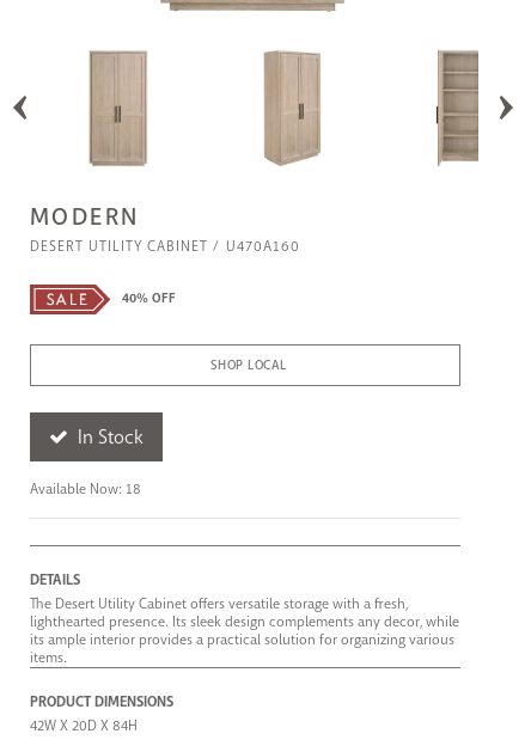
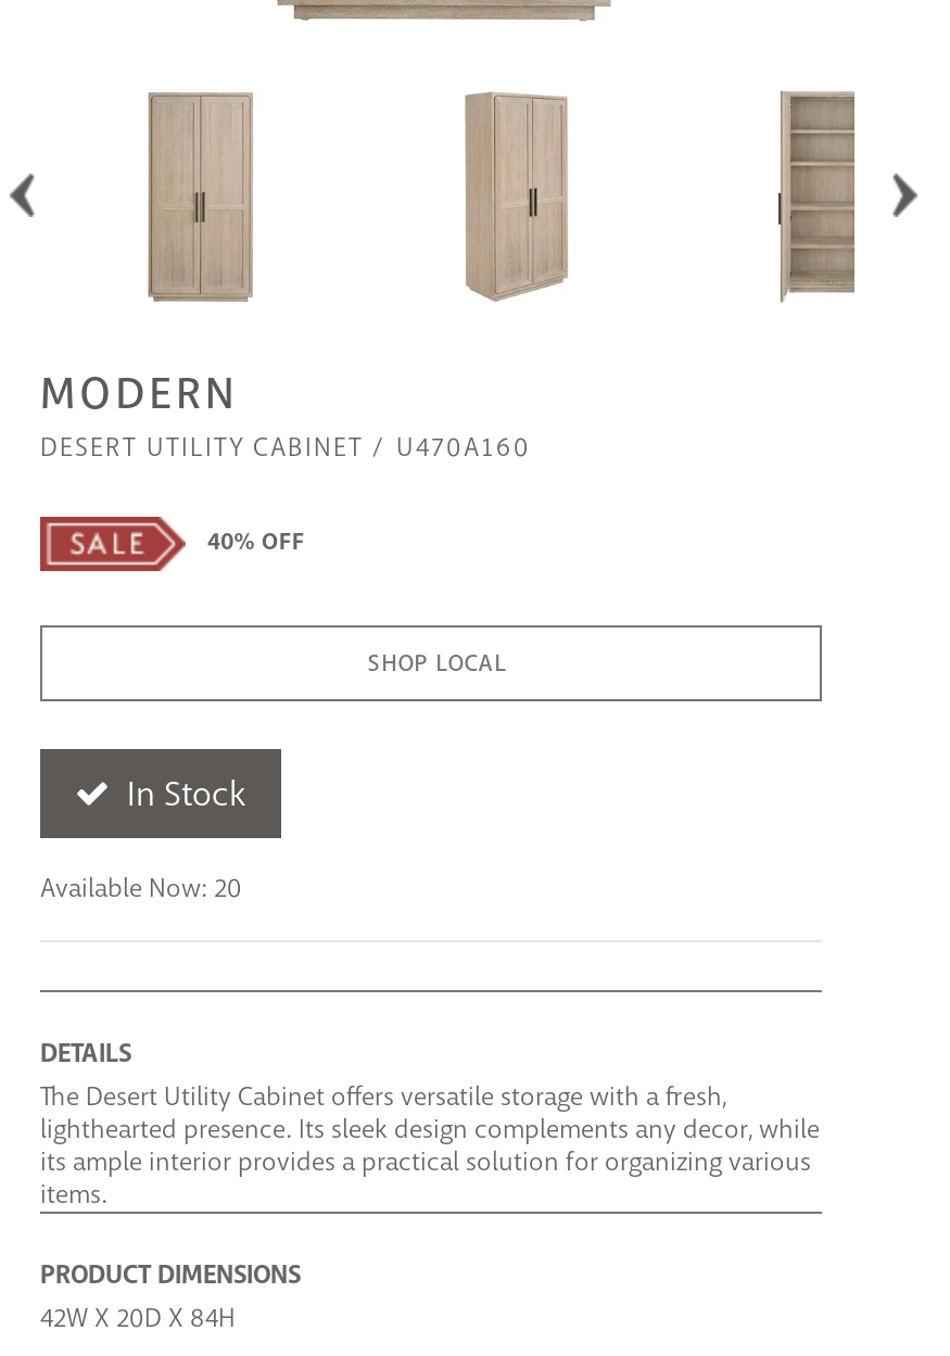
- Available Now: 18
+ Available Now: 20
